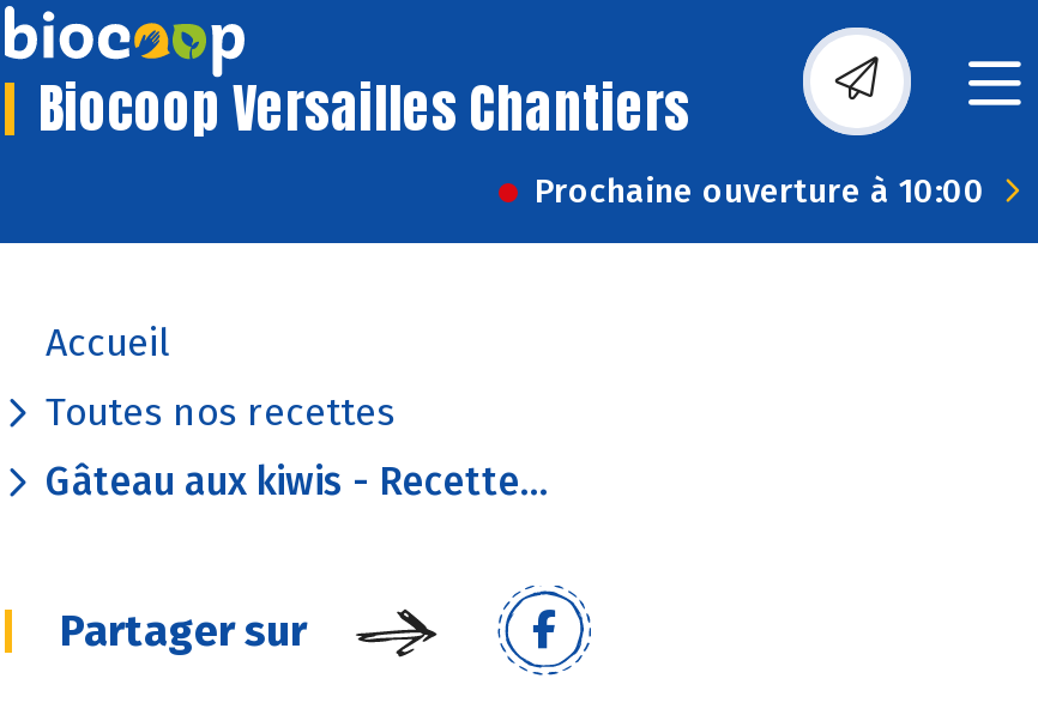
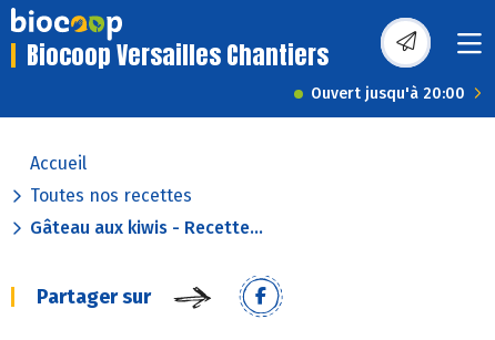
- Prochaine ouverture à 10:00
+ Ouvert jusqu'à 20:00
